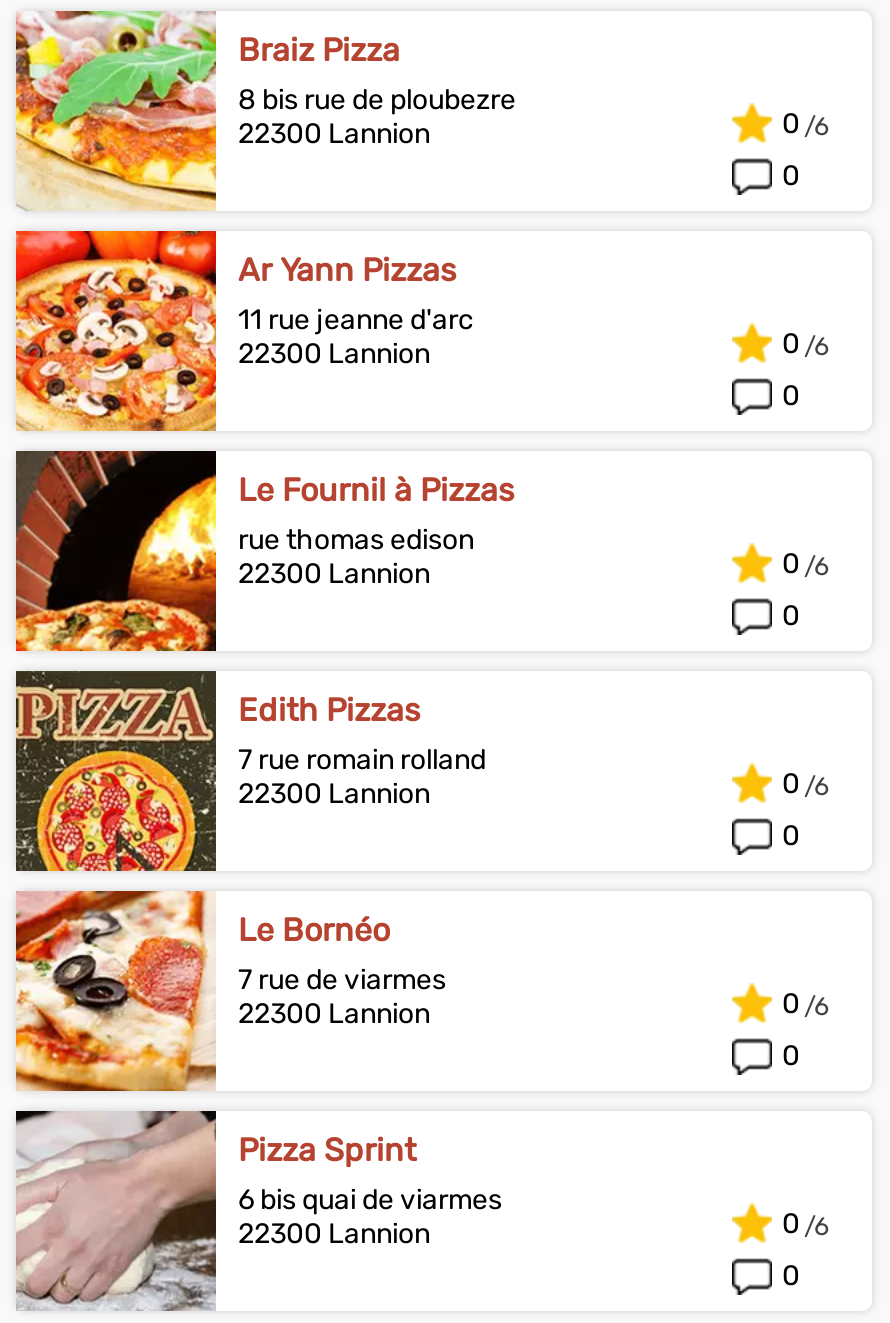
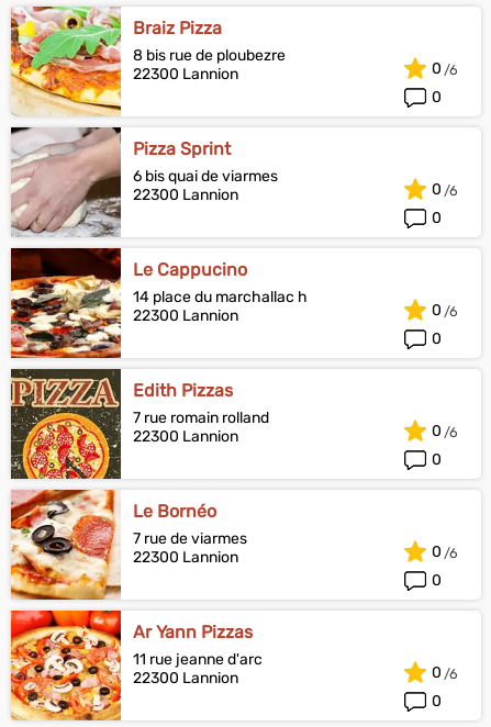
moved down: [image] | Ar Yann Pizzas | 11 rue jeanne d'arc

- [image]
- Le Fournil à Pizzas
- rue thomas edison
+ [image]
+ Le Cappucino
+ 14 place du marchallac h

moved up: [image] | Pizza Sprint | 6 bis quai de viarmes
